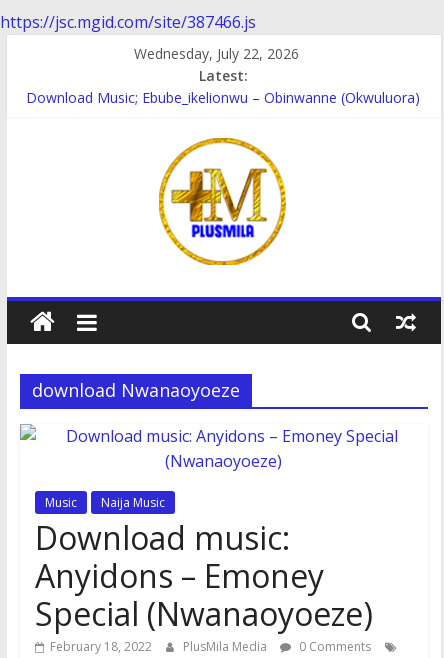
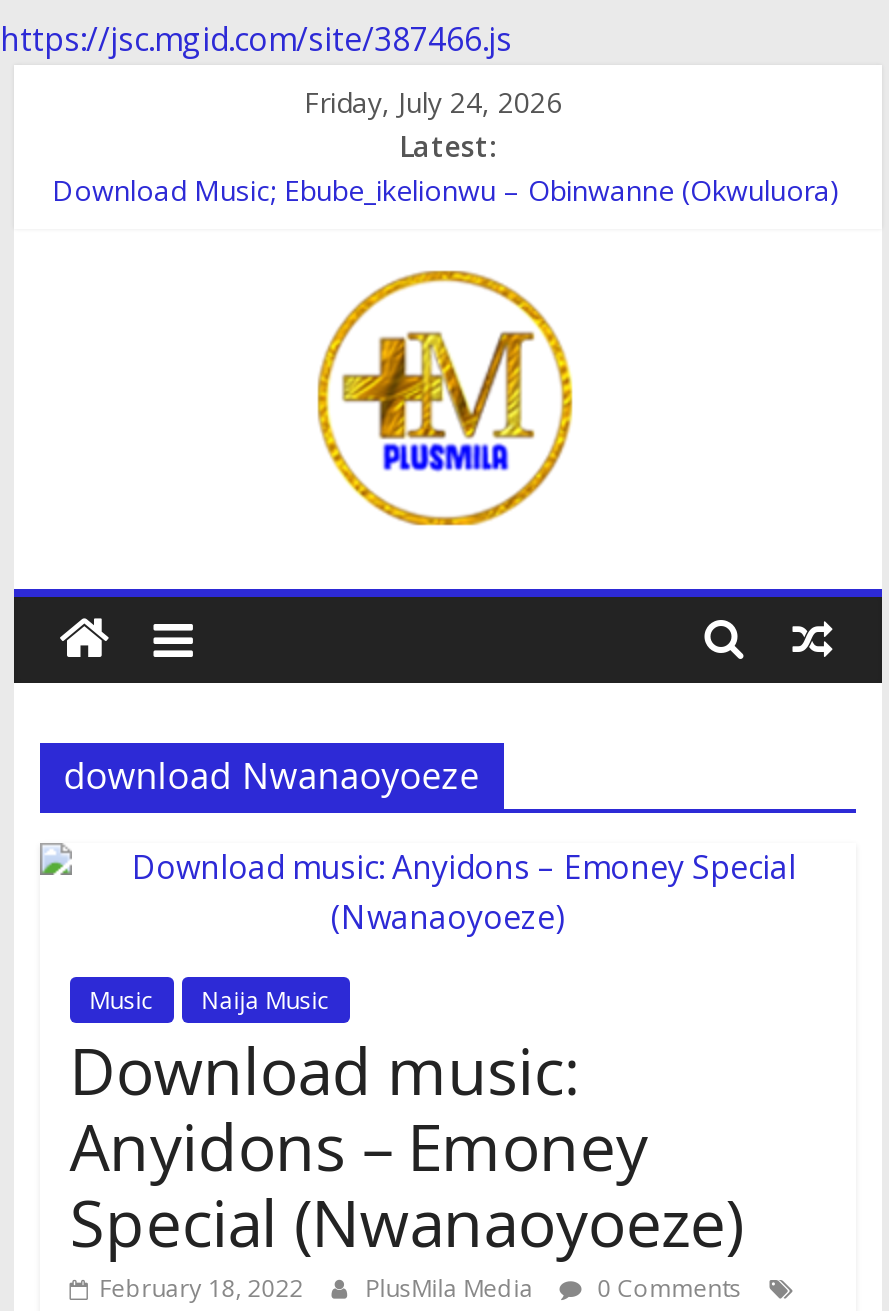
- Wednesday, July 22, 2026
+ Friday, July 24, 2026
